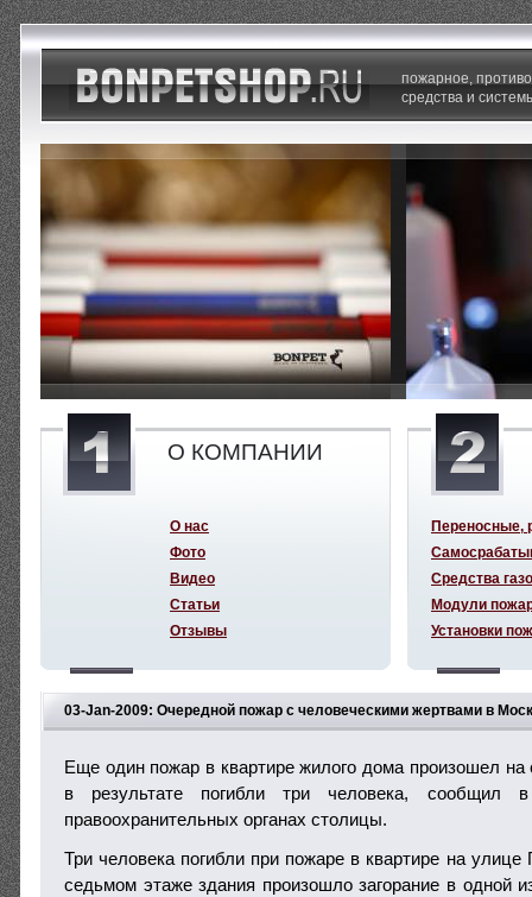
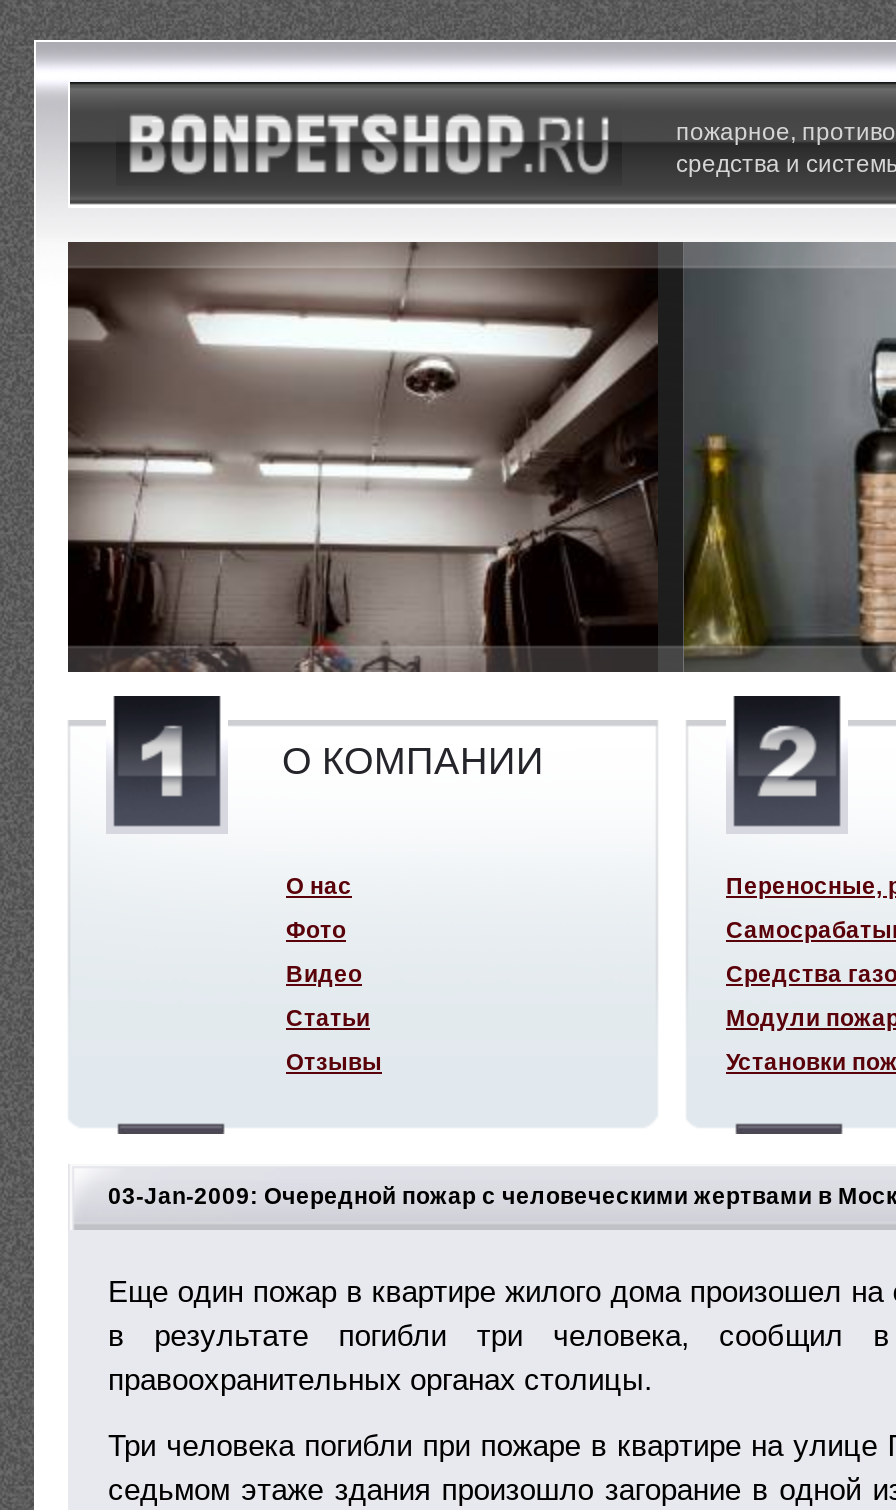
- [image]
+ [image]

- [image]
+ [image]
